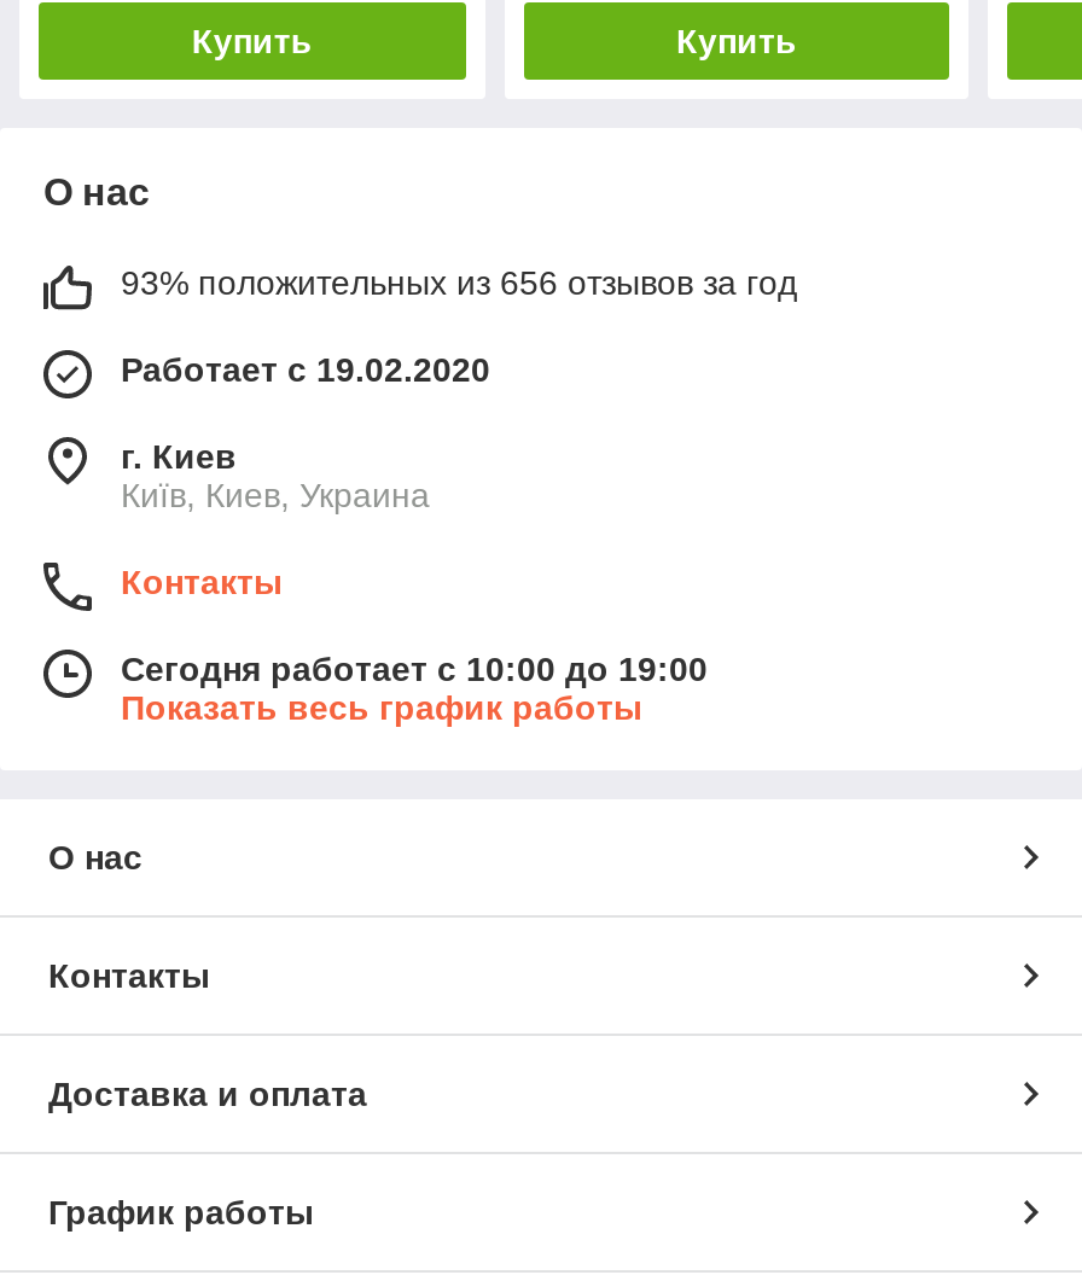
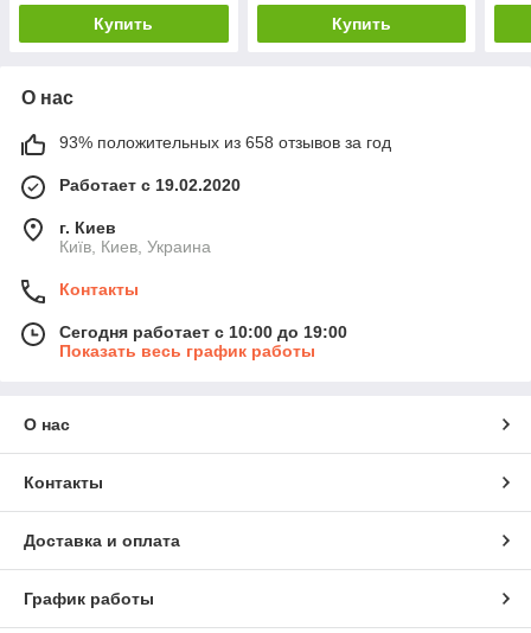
- 93% положительных из 656 отзывов за год
+ 93% положительных из 658 отзывов за год
